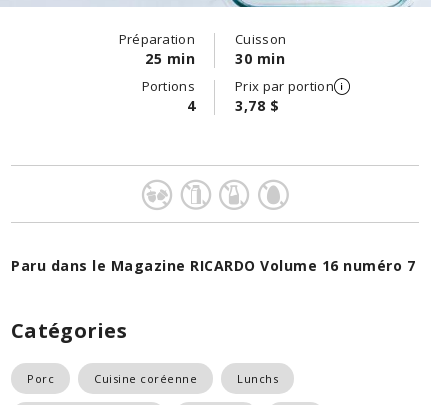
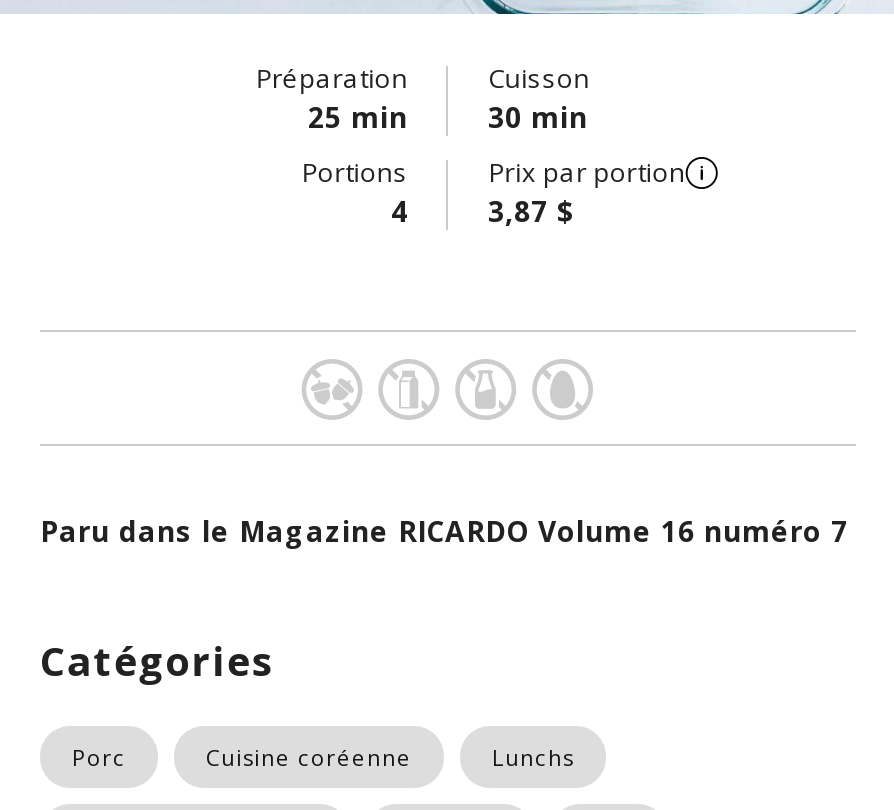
- 3,78 $
+ 3,87 $
